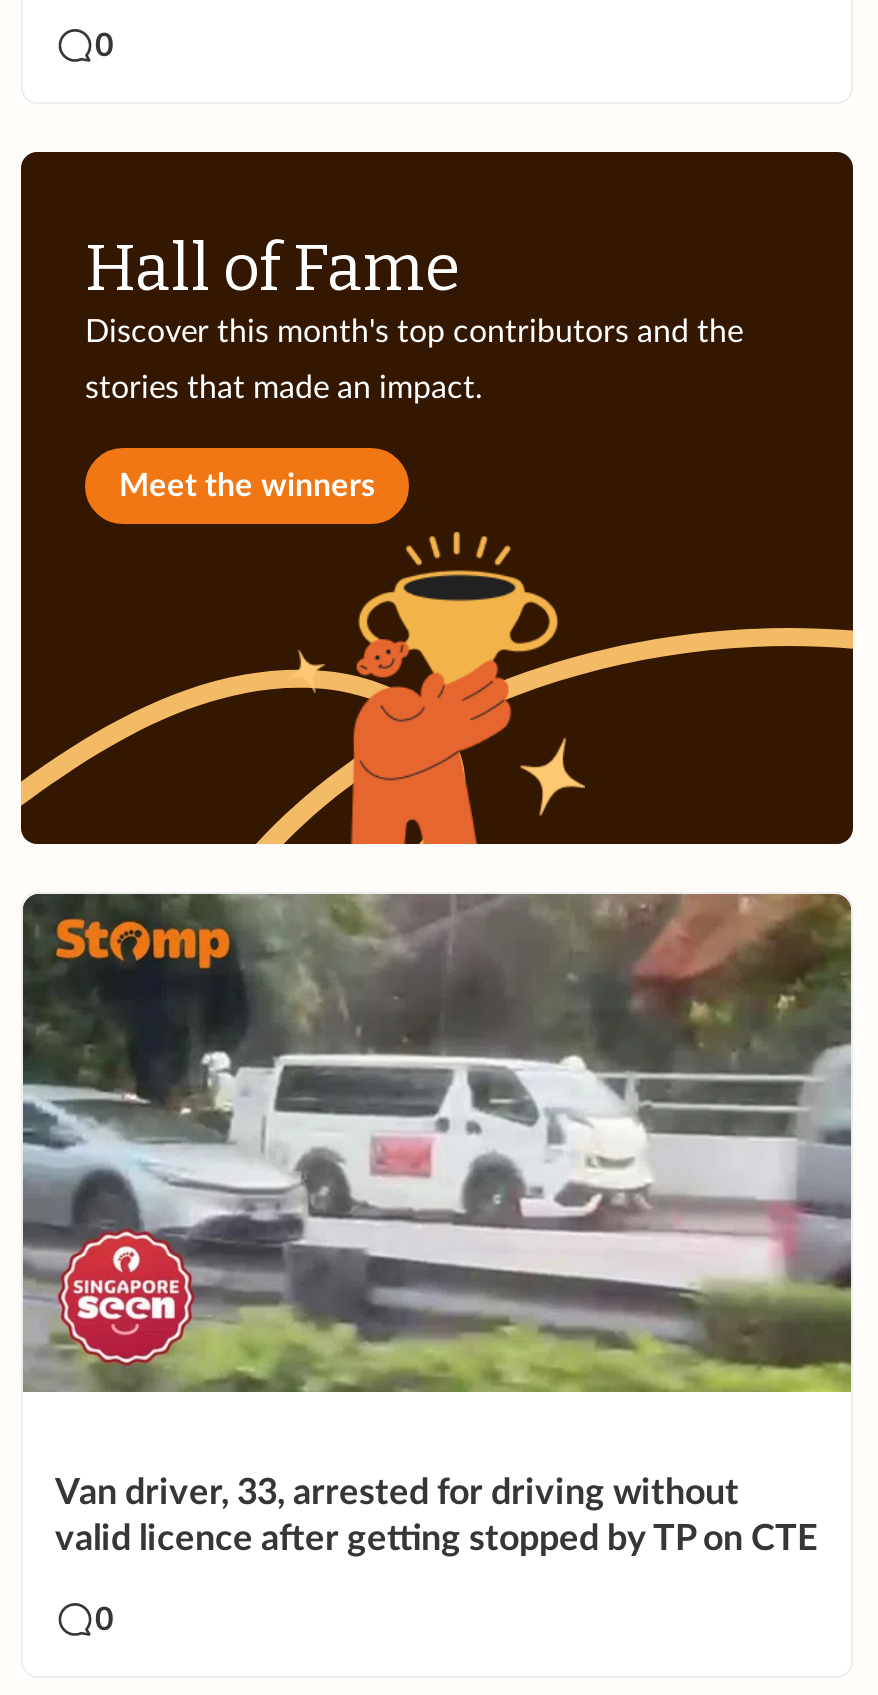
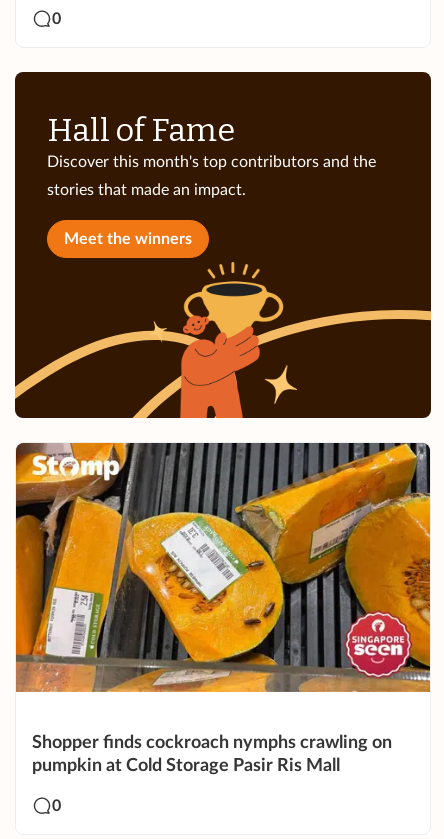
- [image]
+ [image]

- Van driver, 33, arrested for driving without
- valid licence after getting stopped by TP on CTE
+ Shopper finds cockroach nymphs crawling on
+ pumpkin at Cold Storage Pasir Ris Mall
